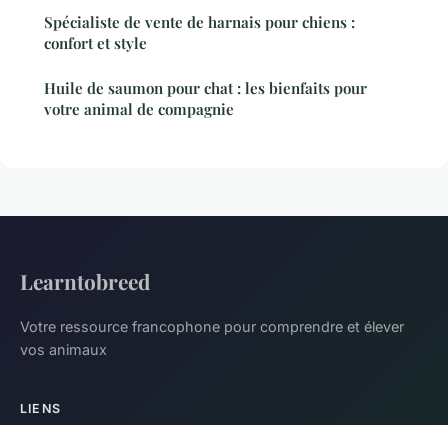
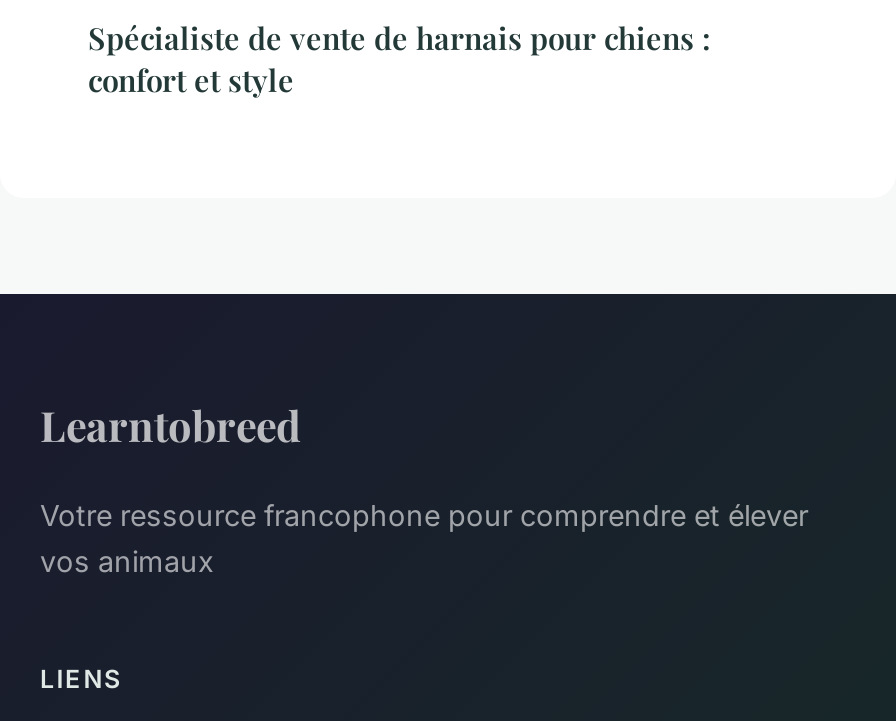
- Huile de saumon pour chat : les bienfaits pour
- votre animal de compagnie
